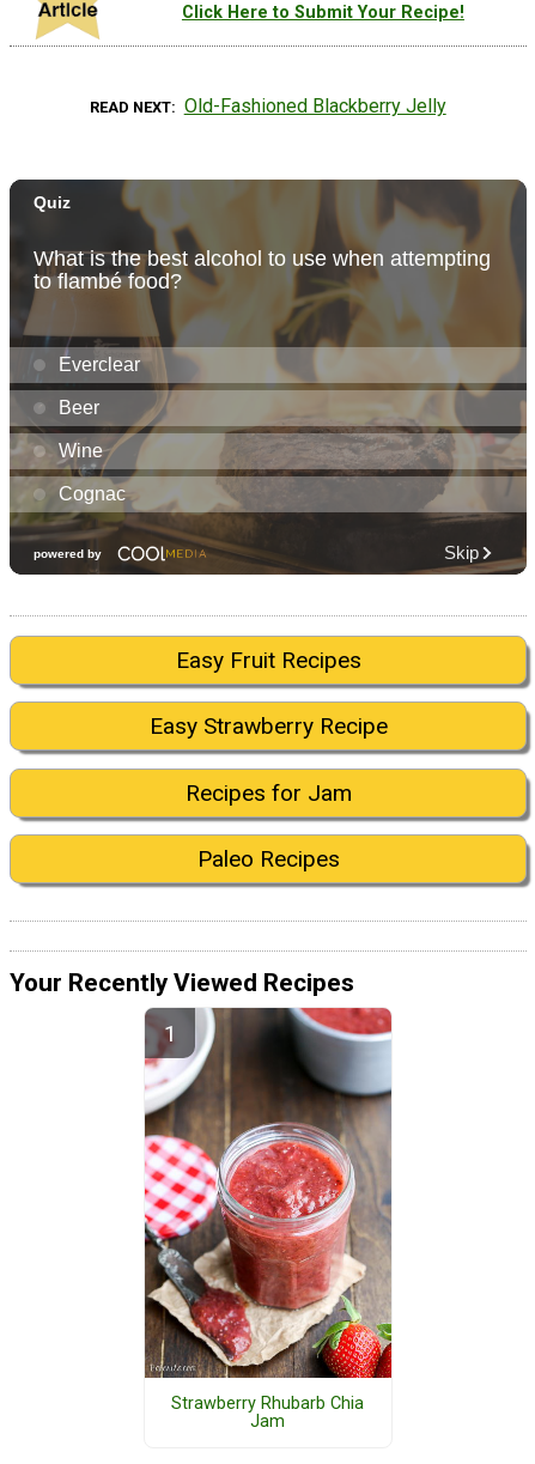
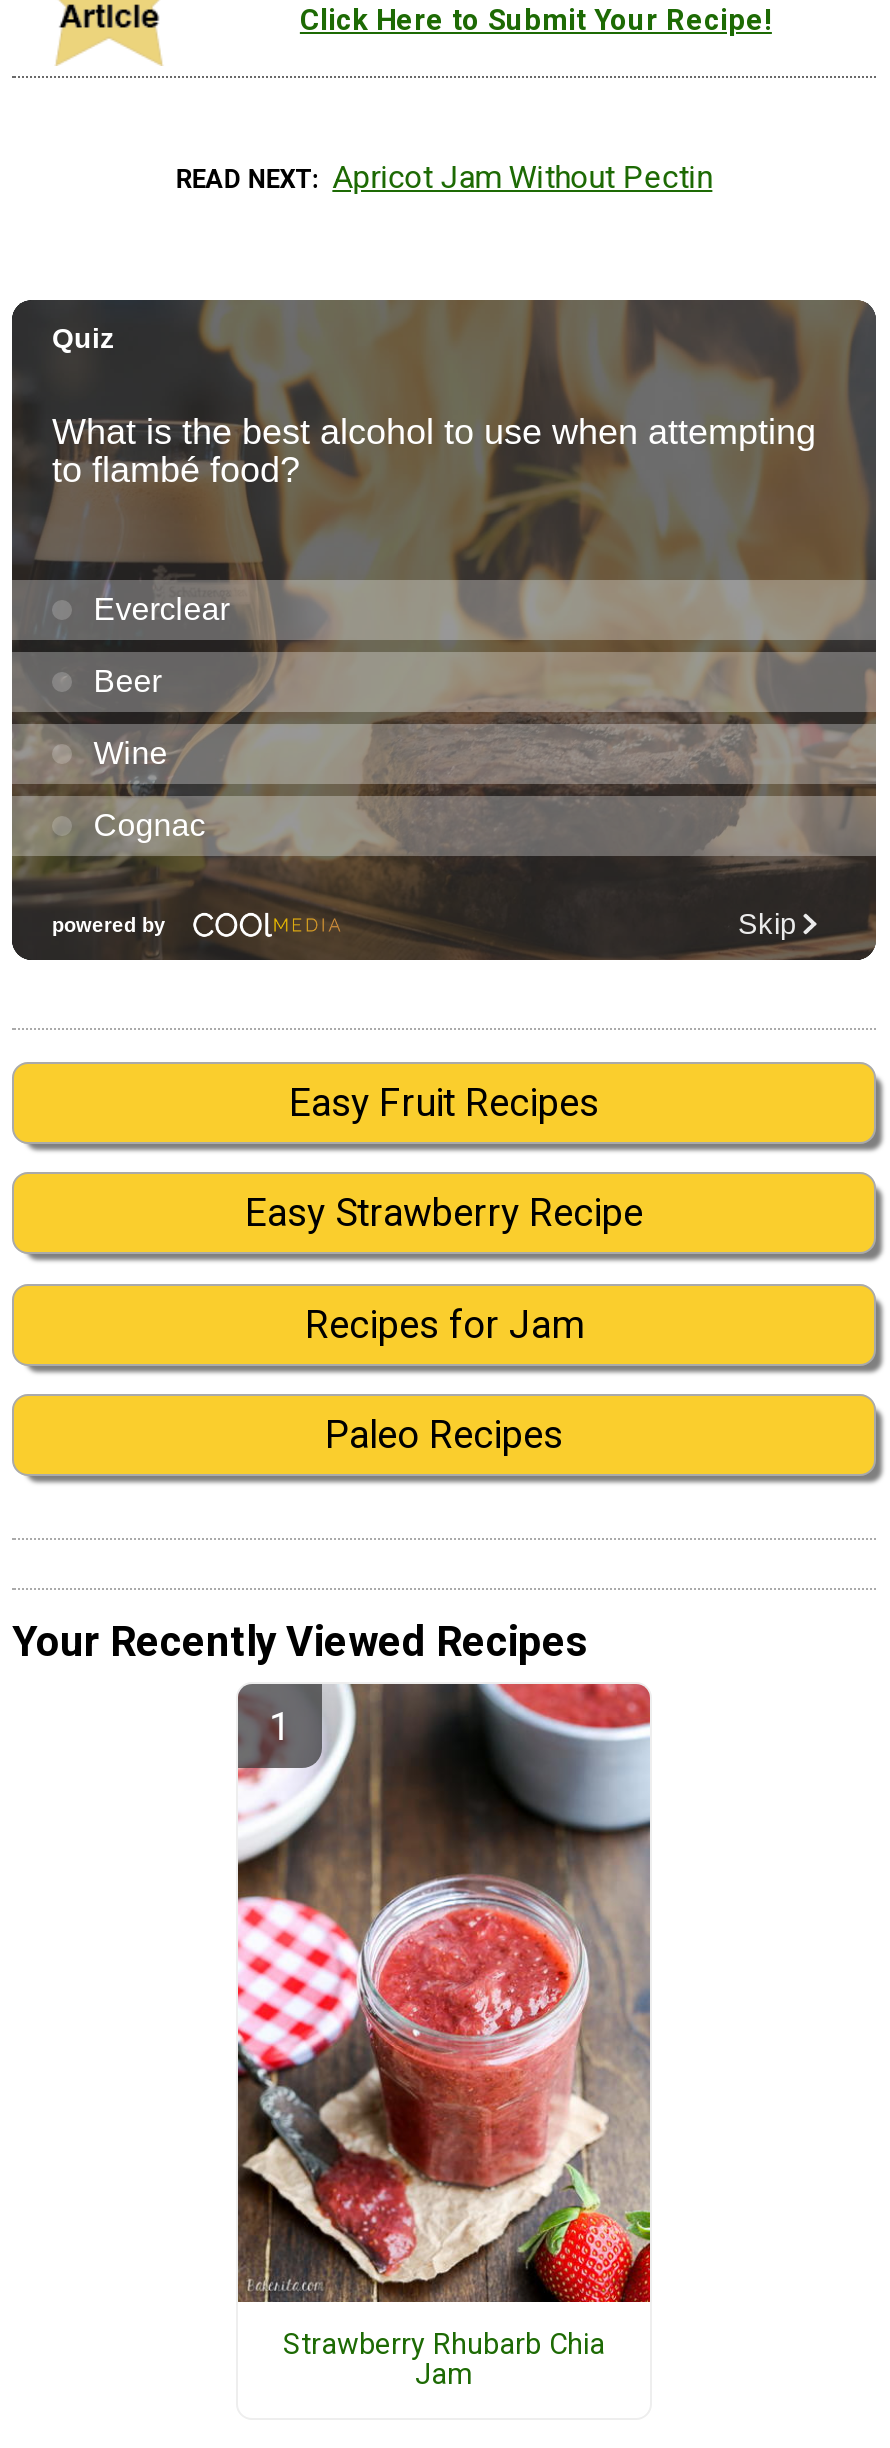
- Old-Fashioned Blackberry Jelly
+ Apricot Jam Without Pectin
